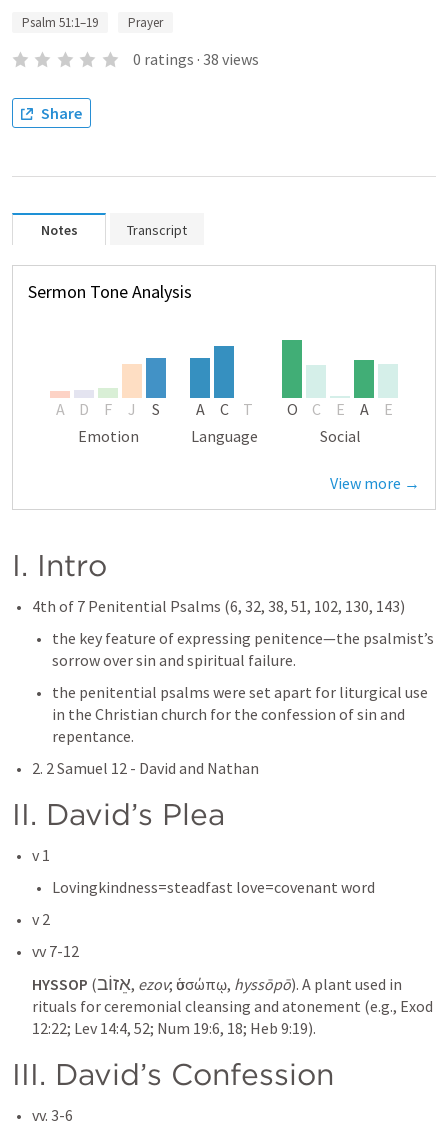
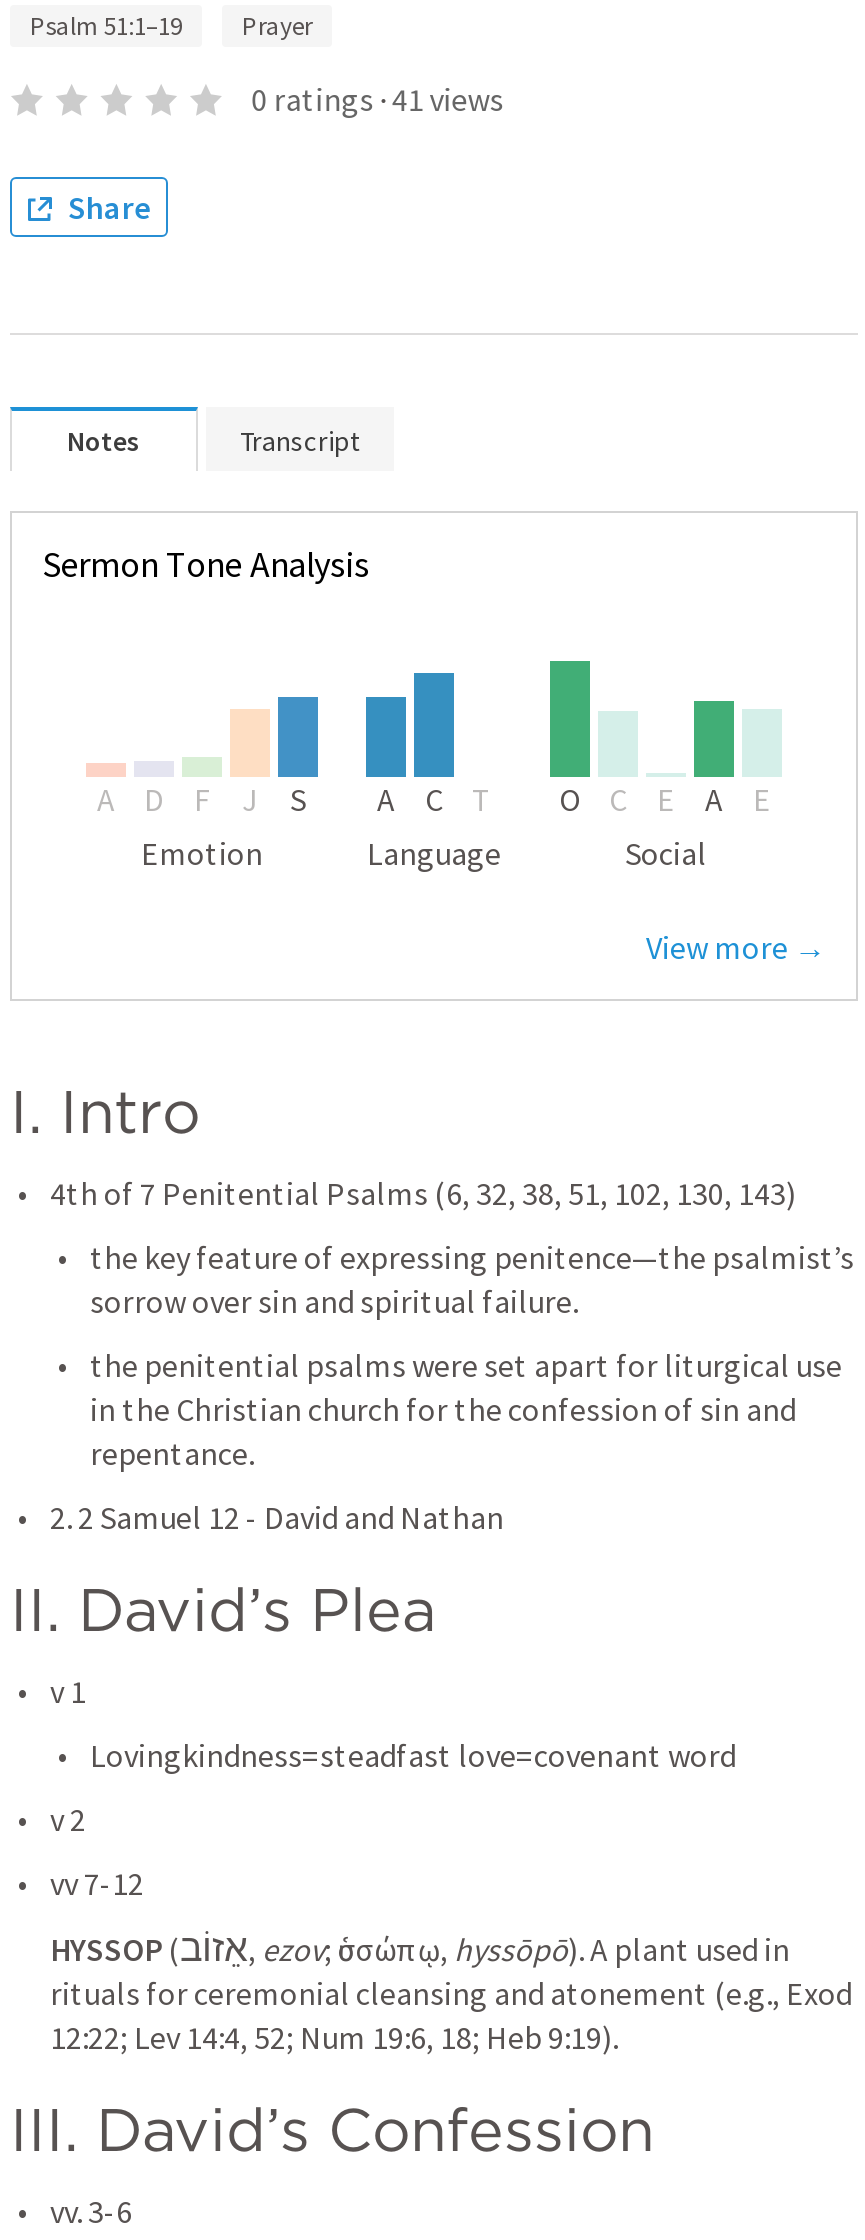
- 0 ratings · 38 views
+ 0 ratings · 41 views
